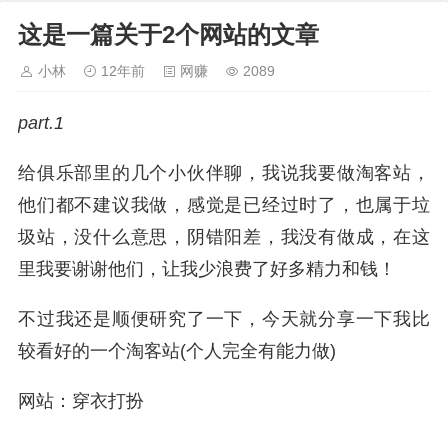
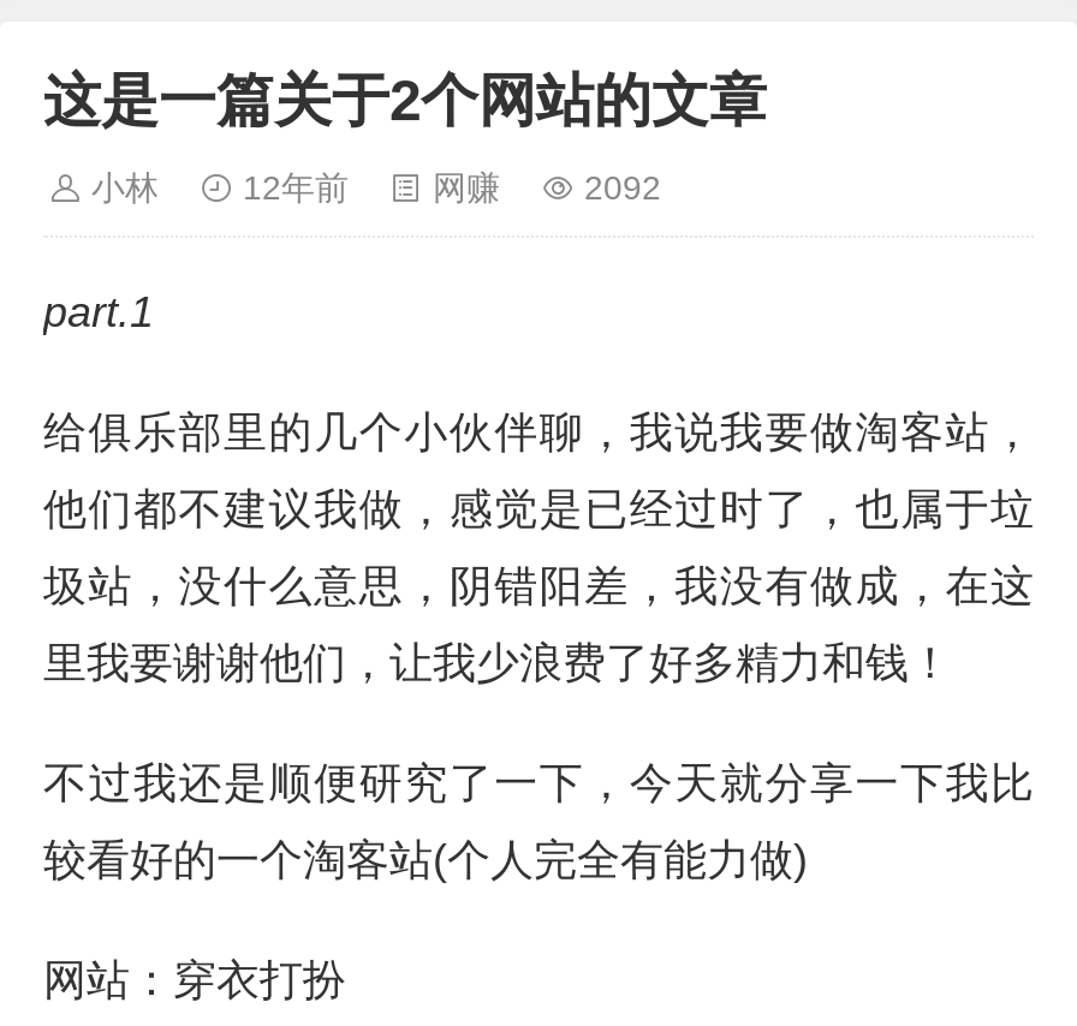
- 2089
+ 2092
